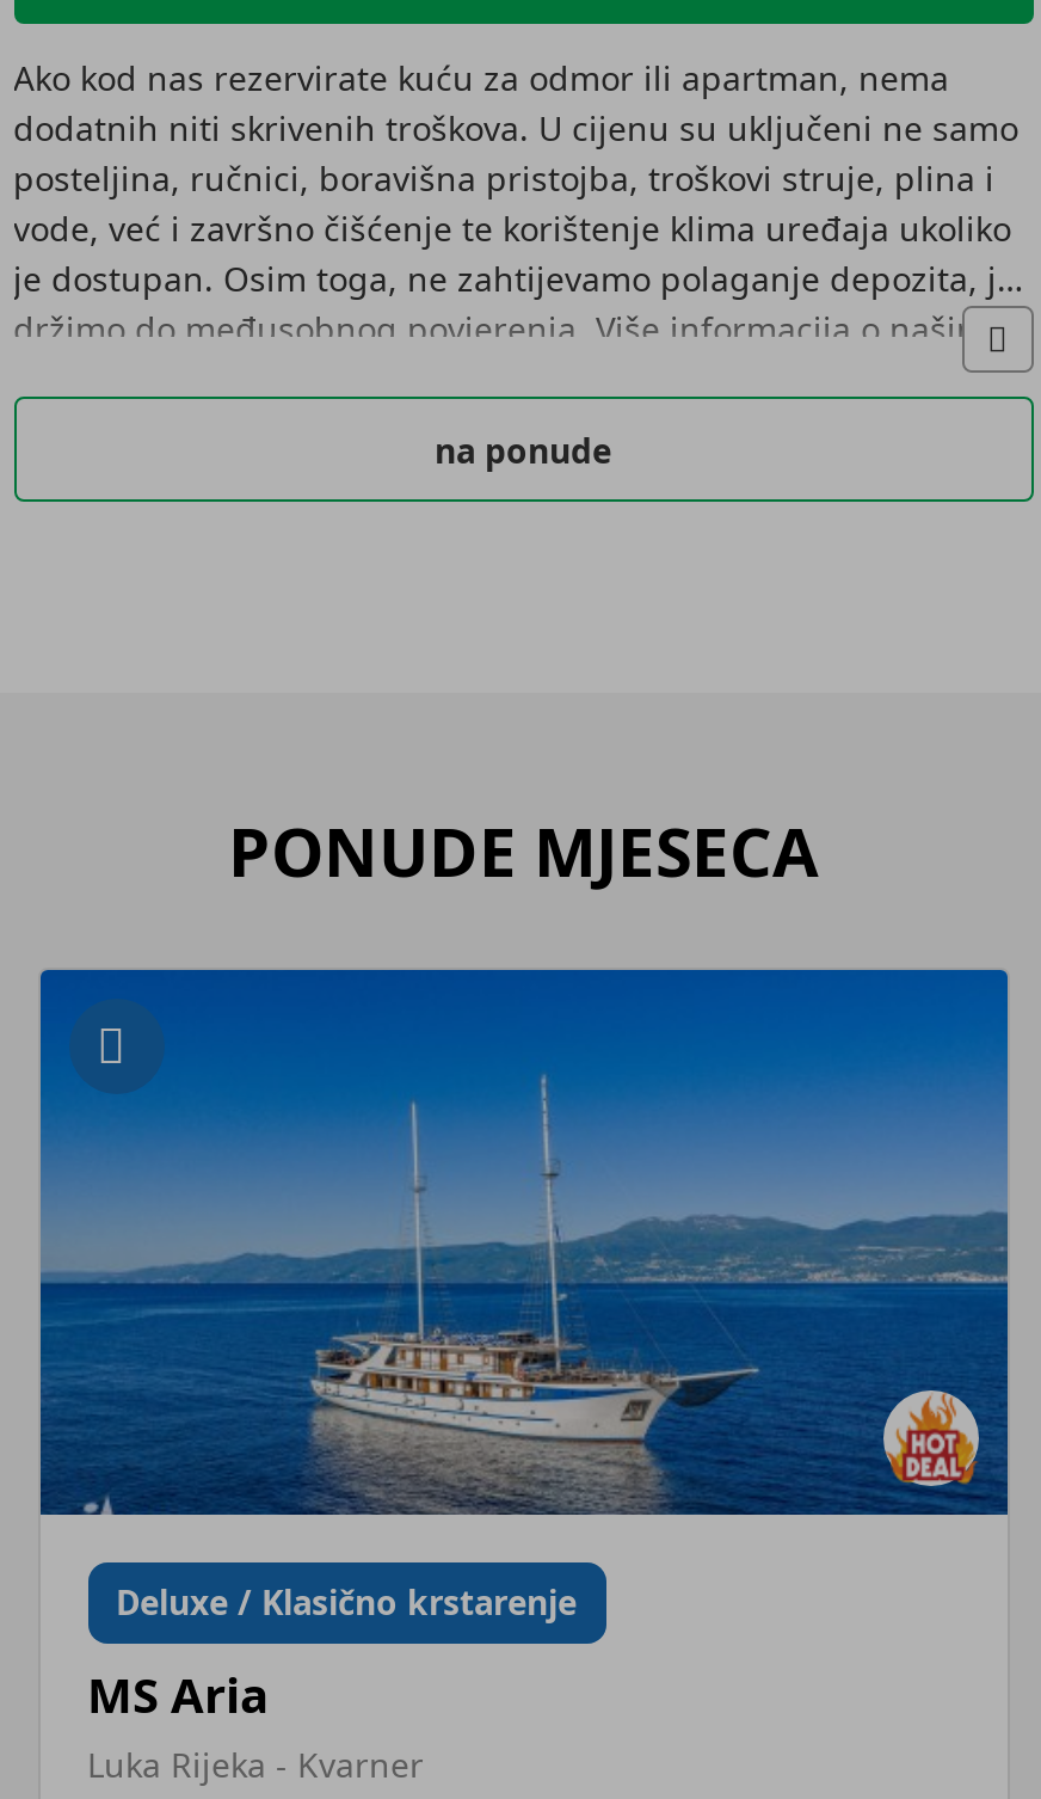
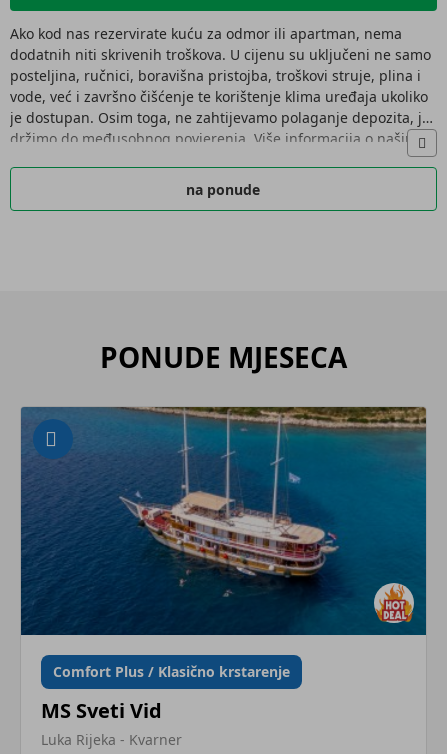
- [image]
- Deluxe / Klasično krstarenje
+ [image]
+ Comfort Plus / Klasično krstarenje

- MS Aria
+ MS Sveti Vid
